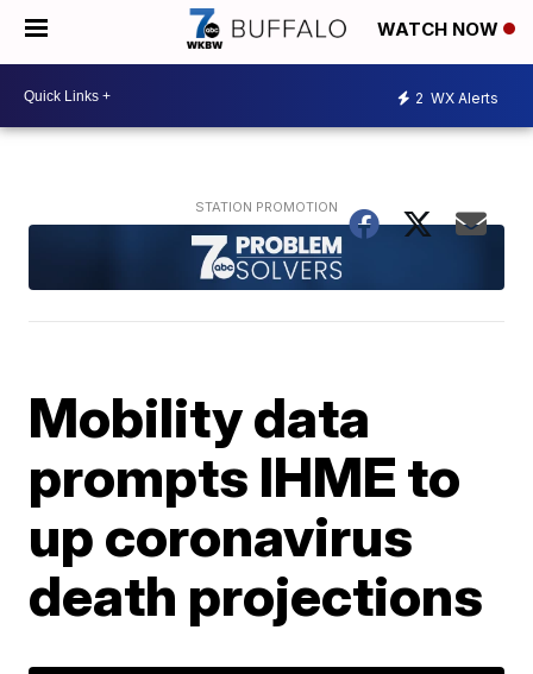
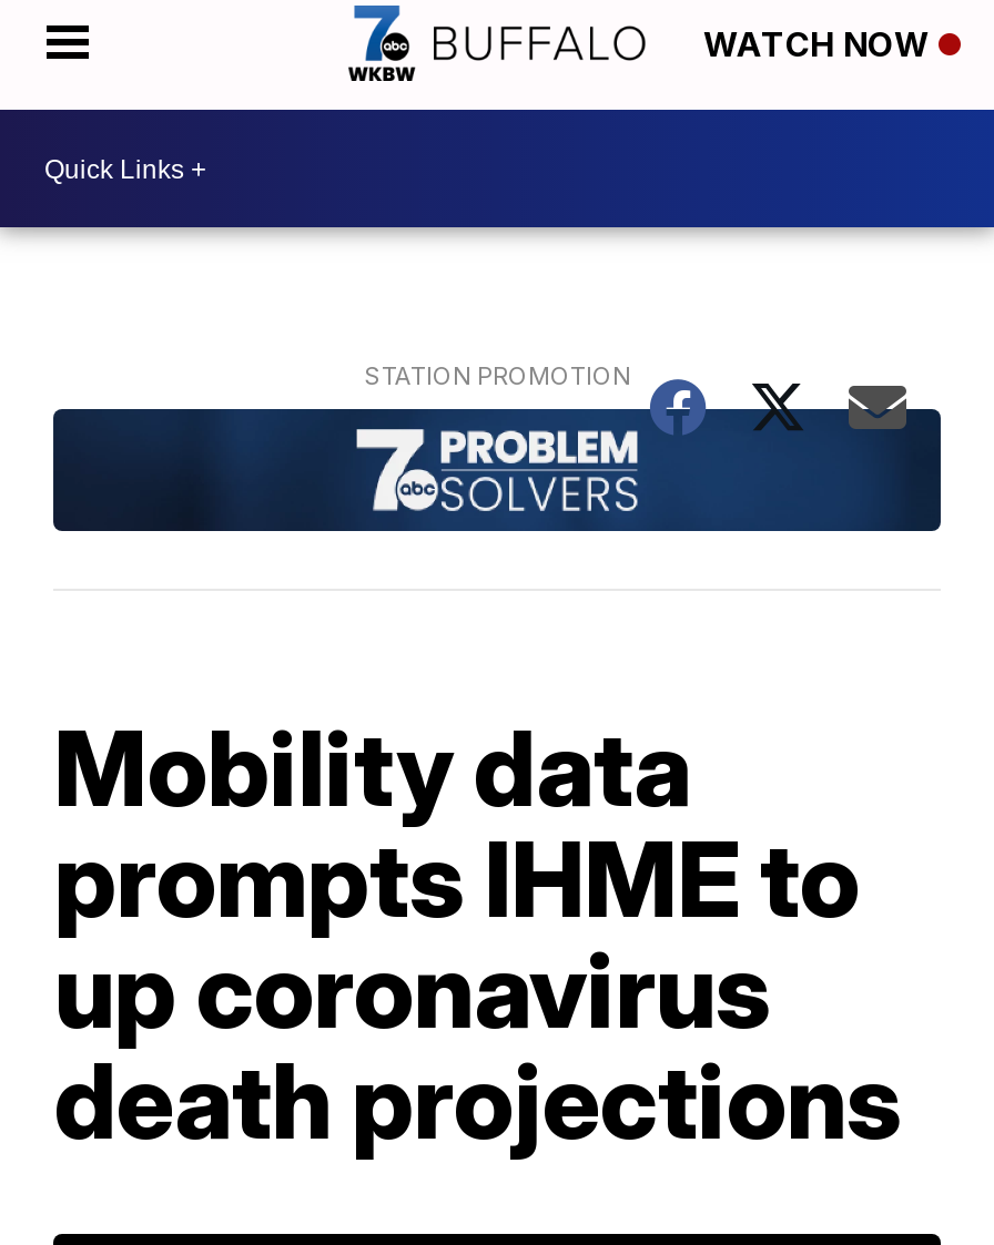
- 2 WX Alerts
